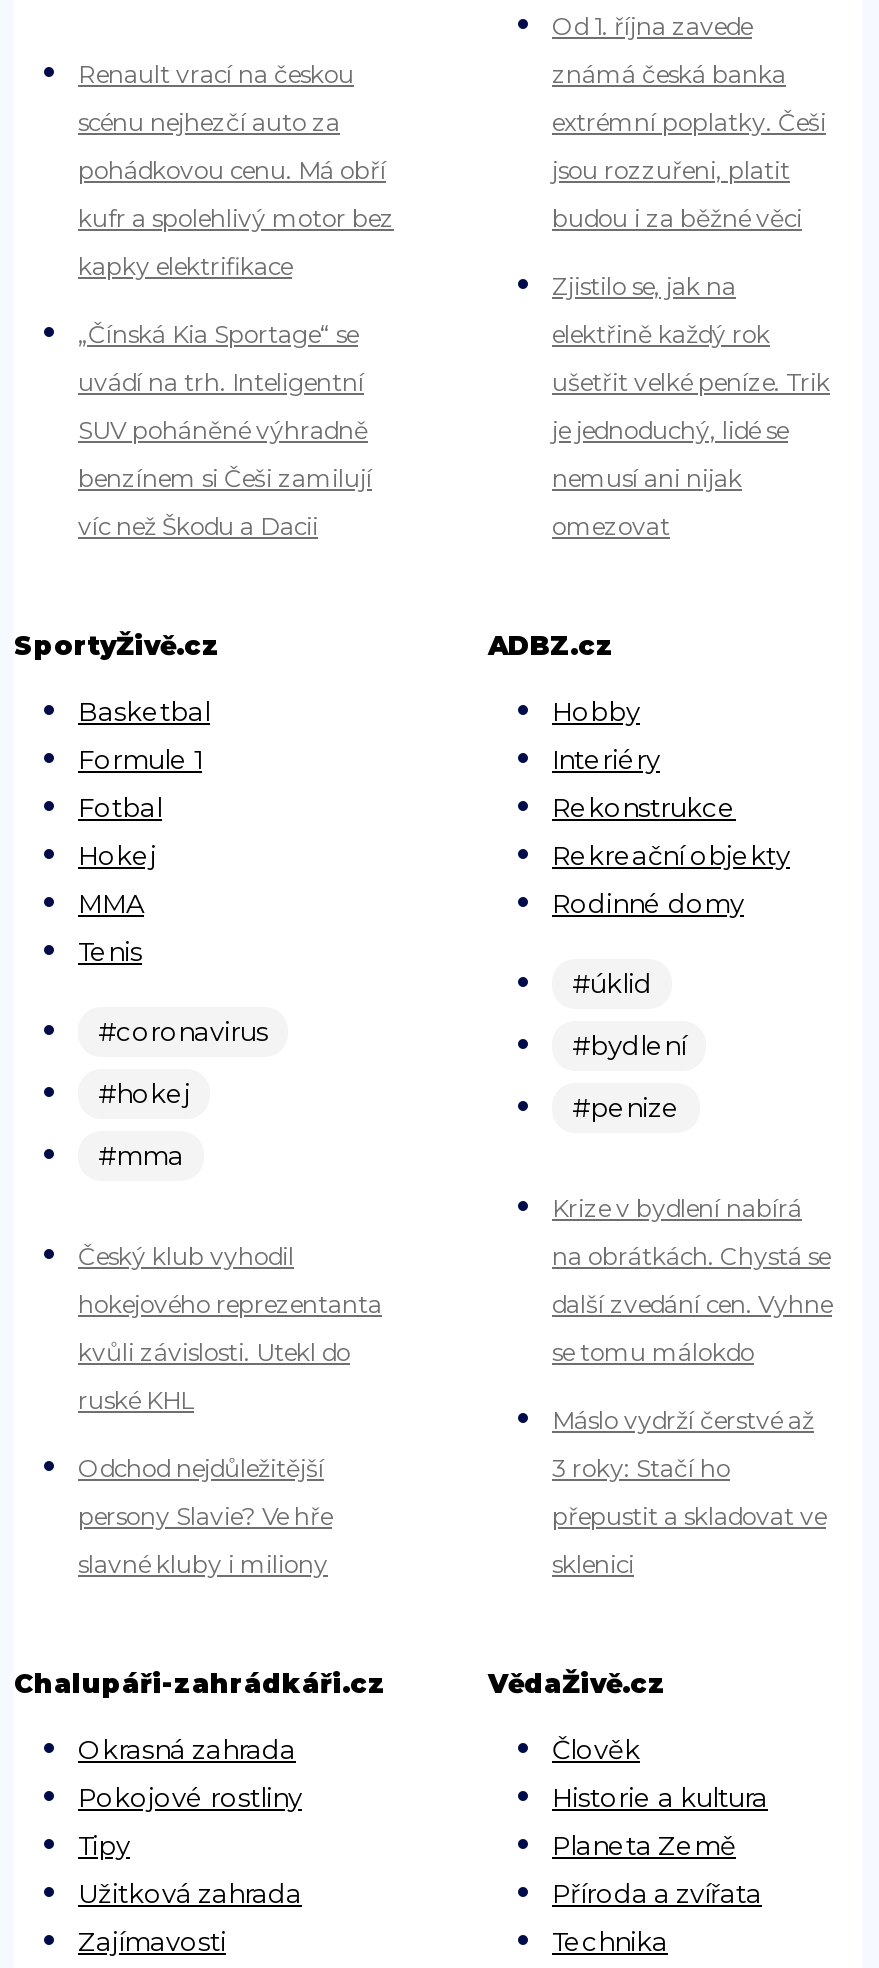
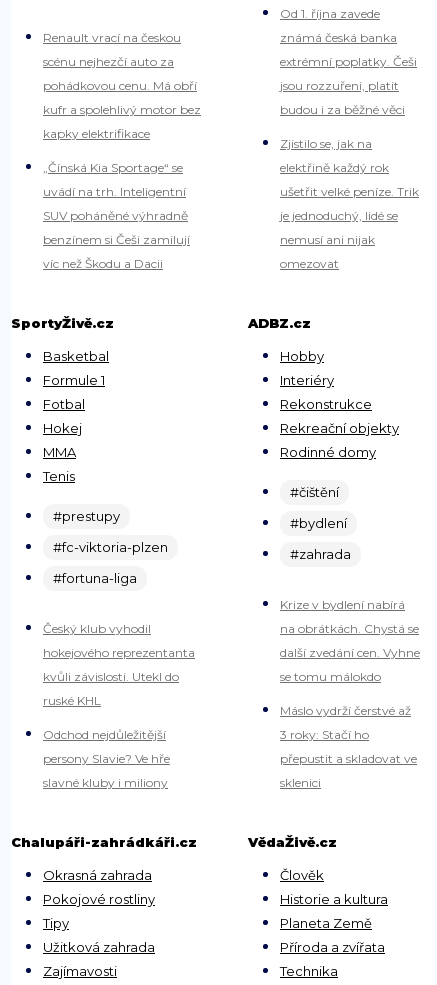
- #úklid
+ #čištění

- #coronavirus
+ #prestupy

- #hokej
+ #fc-viktoria-plzen

- #penize
+ #zahrada

- #mma
+ #fortuna-liga
